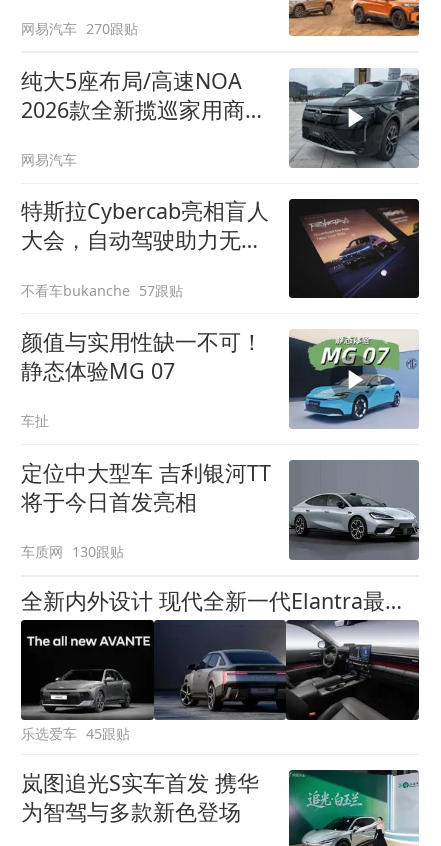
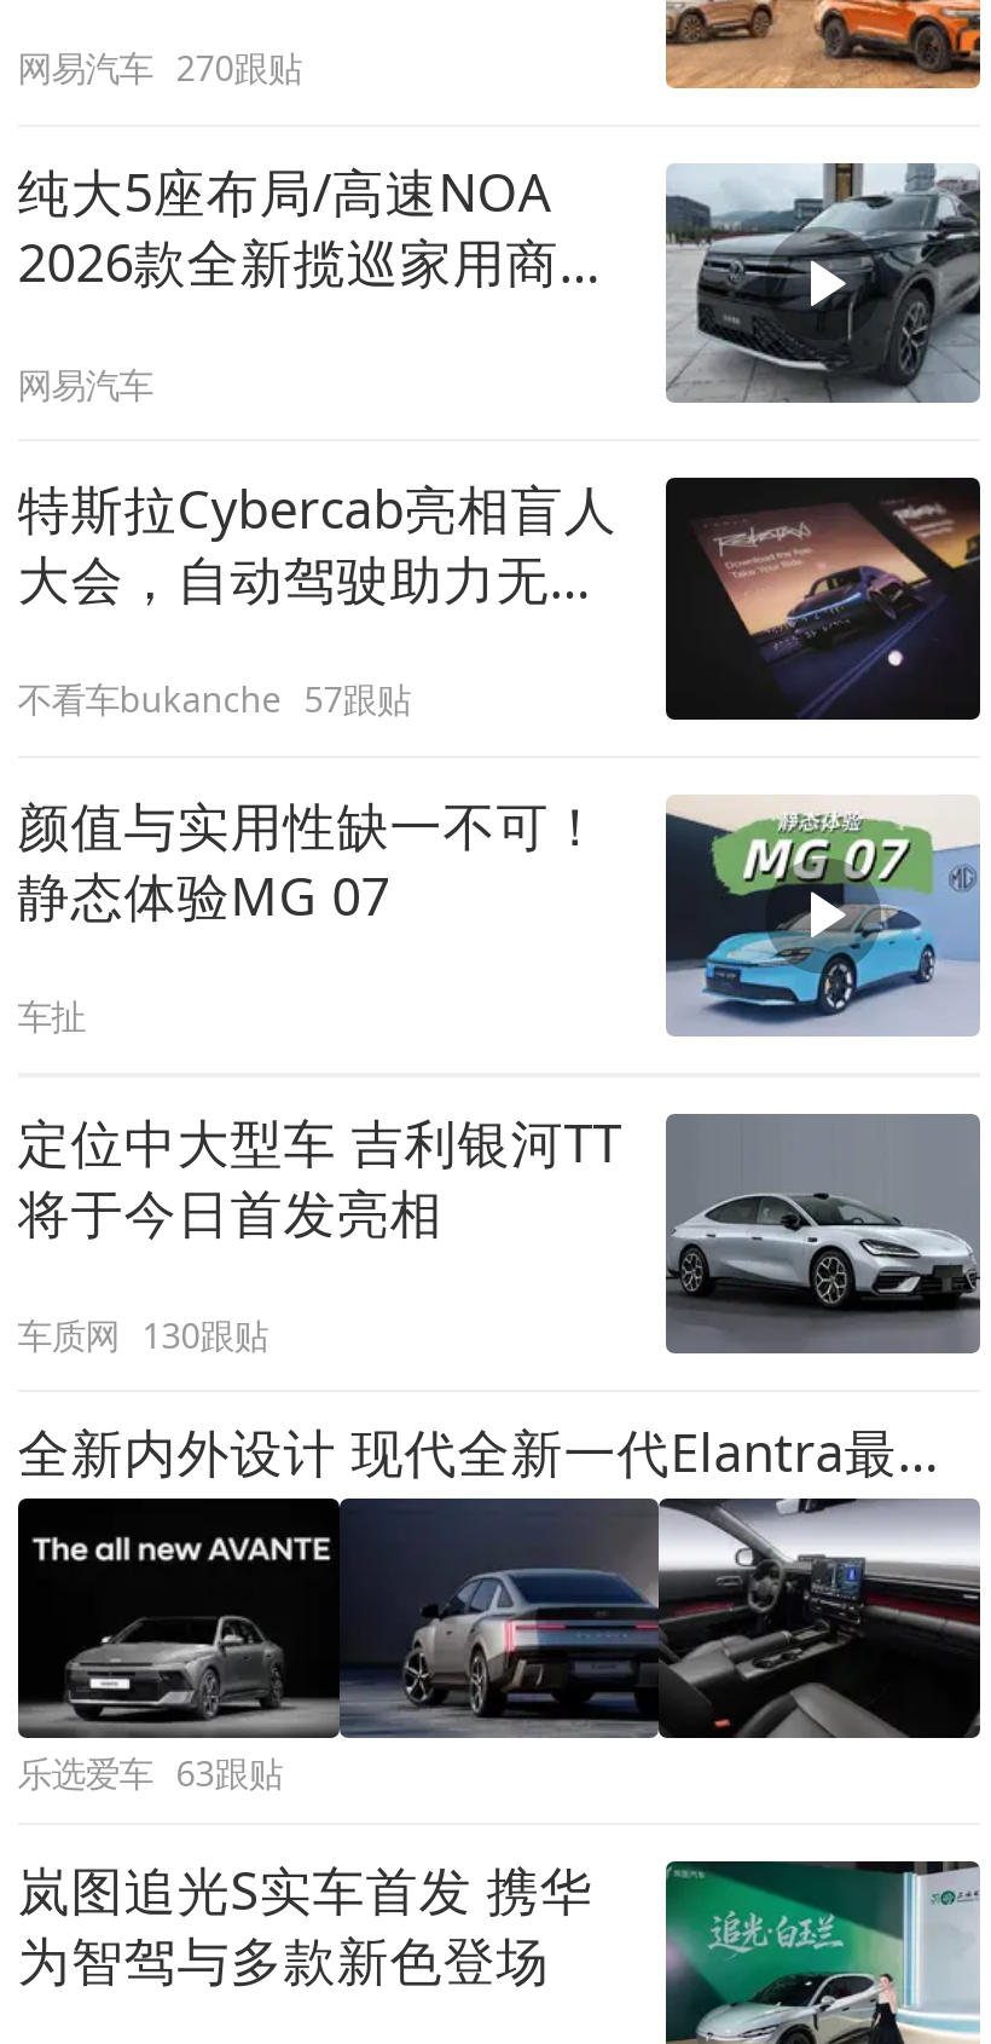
- 乐选爱车 45跟贴
+ 乐选爱车 63跟贴
